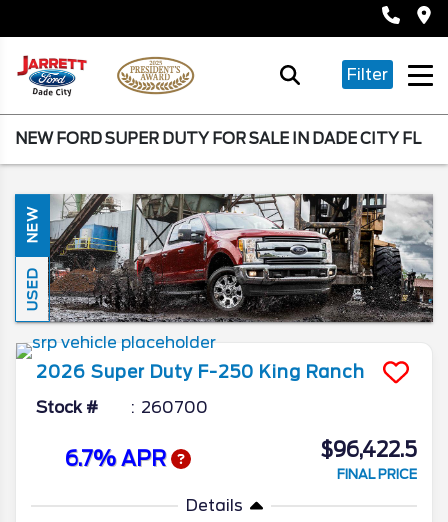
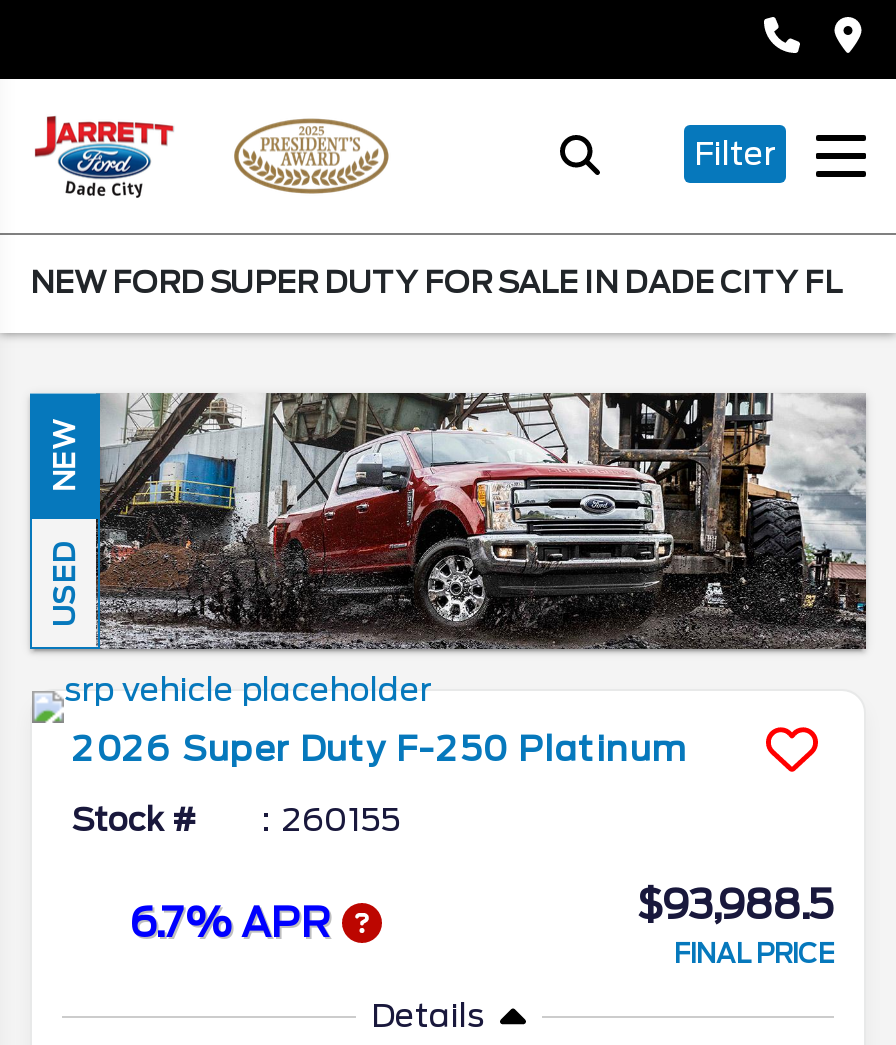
- 2026 Super Duty F-250 King Ranch
+ 2026 Super Duty F-250 Platinum

- 260700
+ 260155

- $96,422.5
+ $93,988.5
